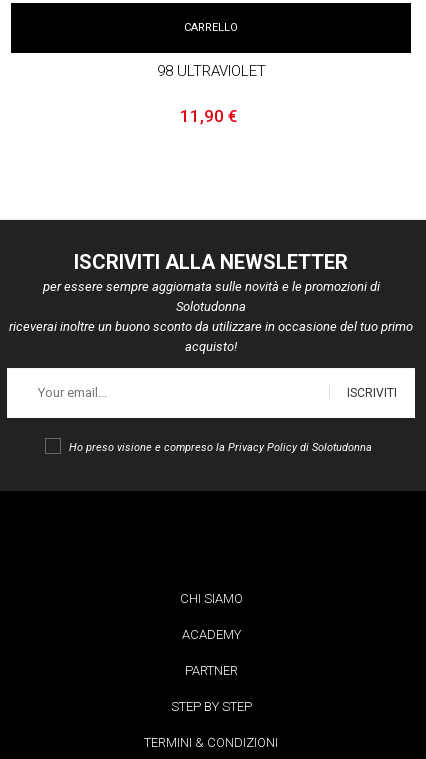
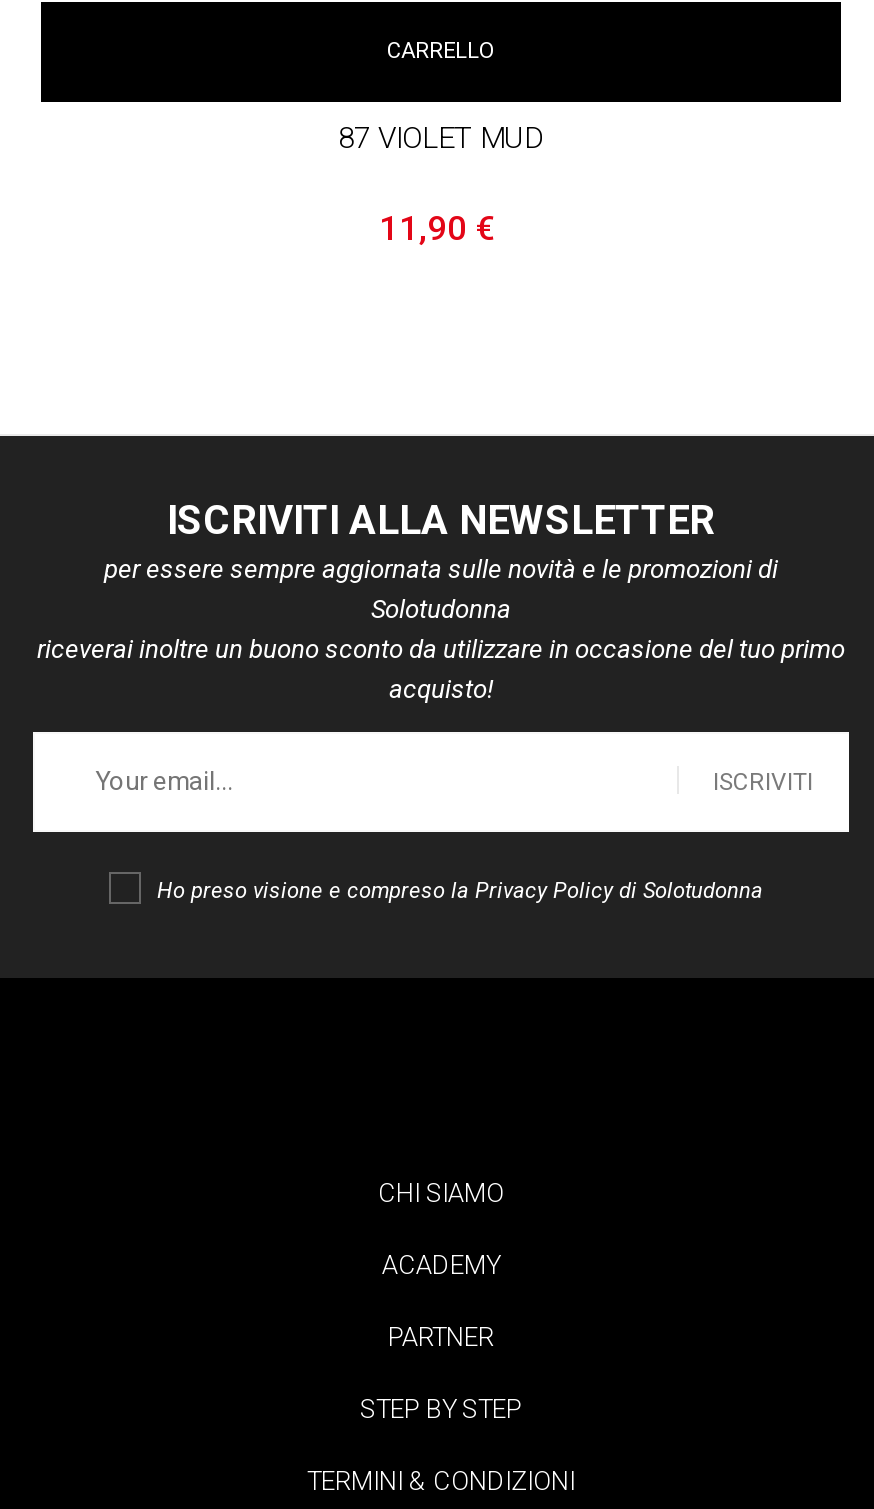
- 98 ULTRAVIOLET
+ 87 VIOLET MUD
